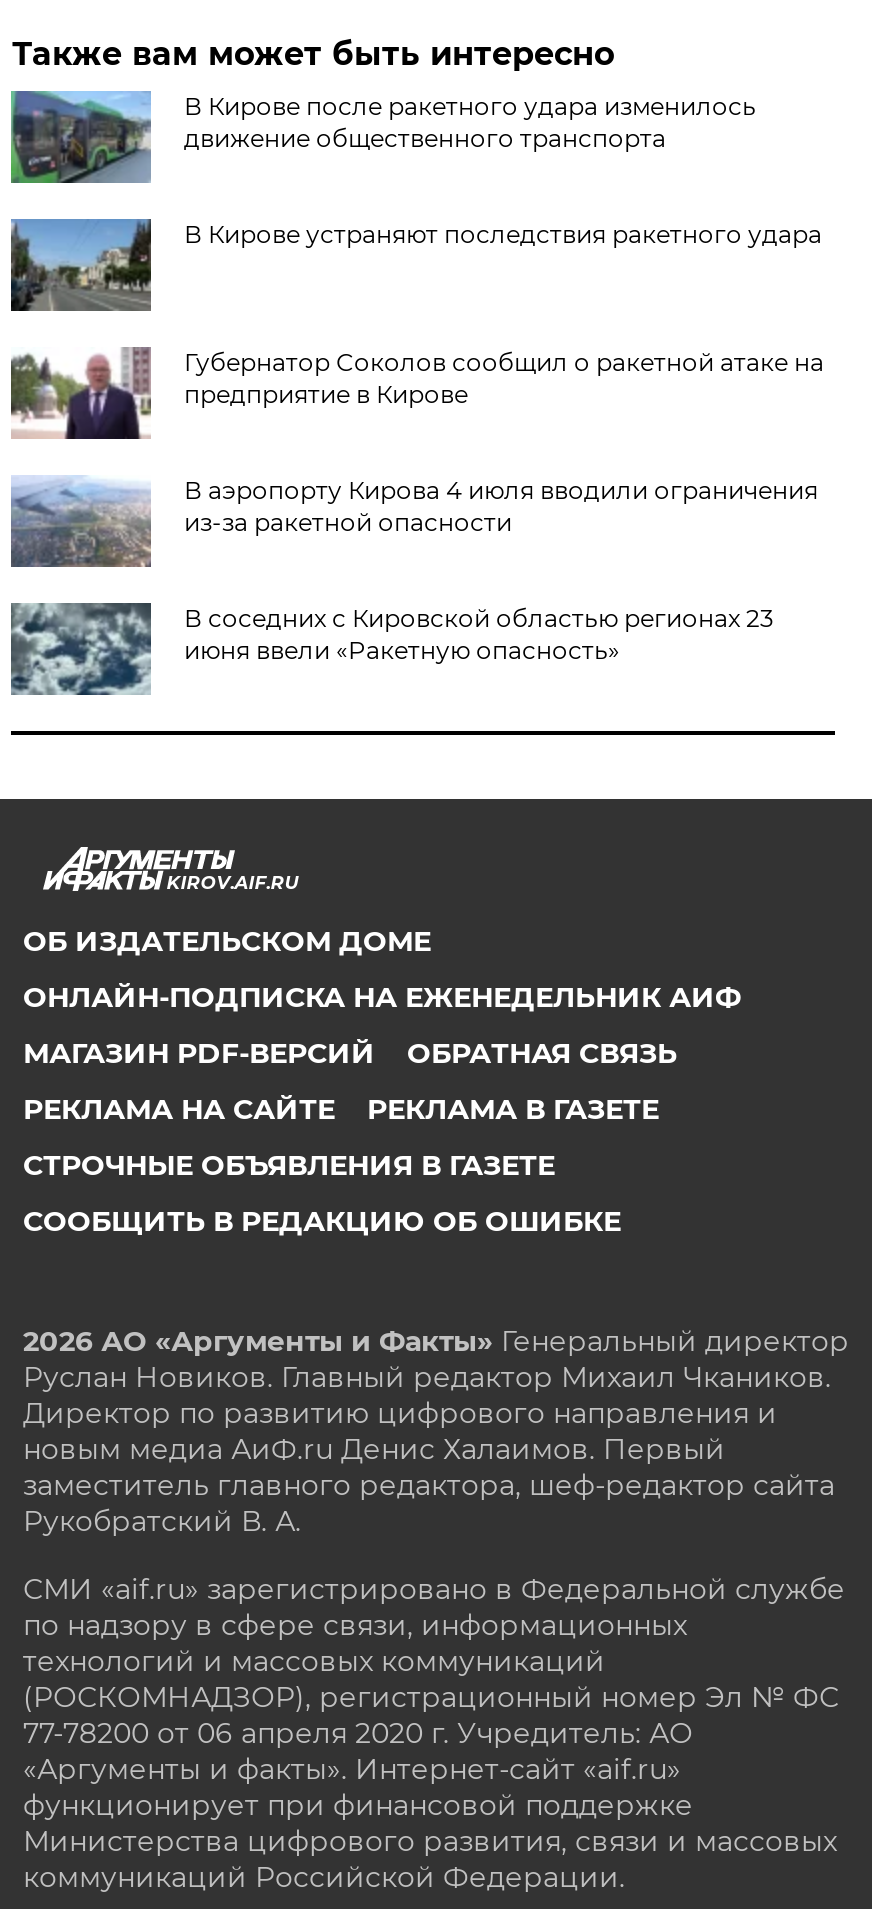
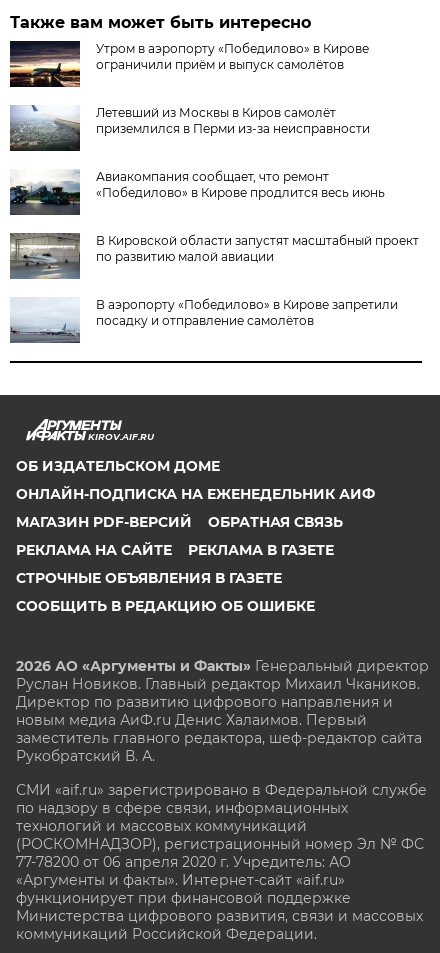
- [image]
- В Кирове после ракетного удара изменилось
- движение общественного транспорта
+ [image]
+ Утром в аэропорту «Победилово» в Кирове
+ ограничили приём и выпуск самолётов

- [image]
- В Кирове устраняют последствия ракетного удара
+ [image]
+ Летевший из Москвы в Киров самолёт
+ приземлился в Перми из-за неисправности

- [image]
- Губернатор Соколов сообщил о ракетной атаке на
- предприятие в Кирове
+ [image]
+ Авиакомпания сообщает, что ремонт
+ «Победилово» в Кирове продлится весь июнь

- [image]
- В аэропорту Кирова 4 июля вводили ограничения
- из-за ракетной опасности
+ [image]
+ В Кировской области запустят масштабный проект
+ по развитию малой авиации

- [image]
- В соседних с Кировской областью регионах 23
- июня ввели «Ракетную опасность»
+ [image]
+ В аэропорту «Победилово» в Кирове запретили
+ посадку и отправление самолётов
